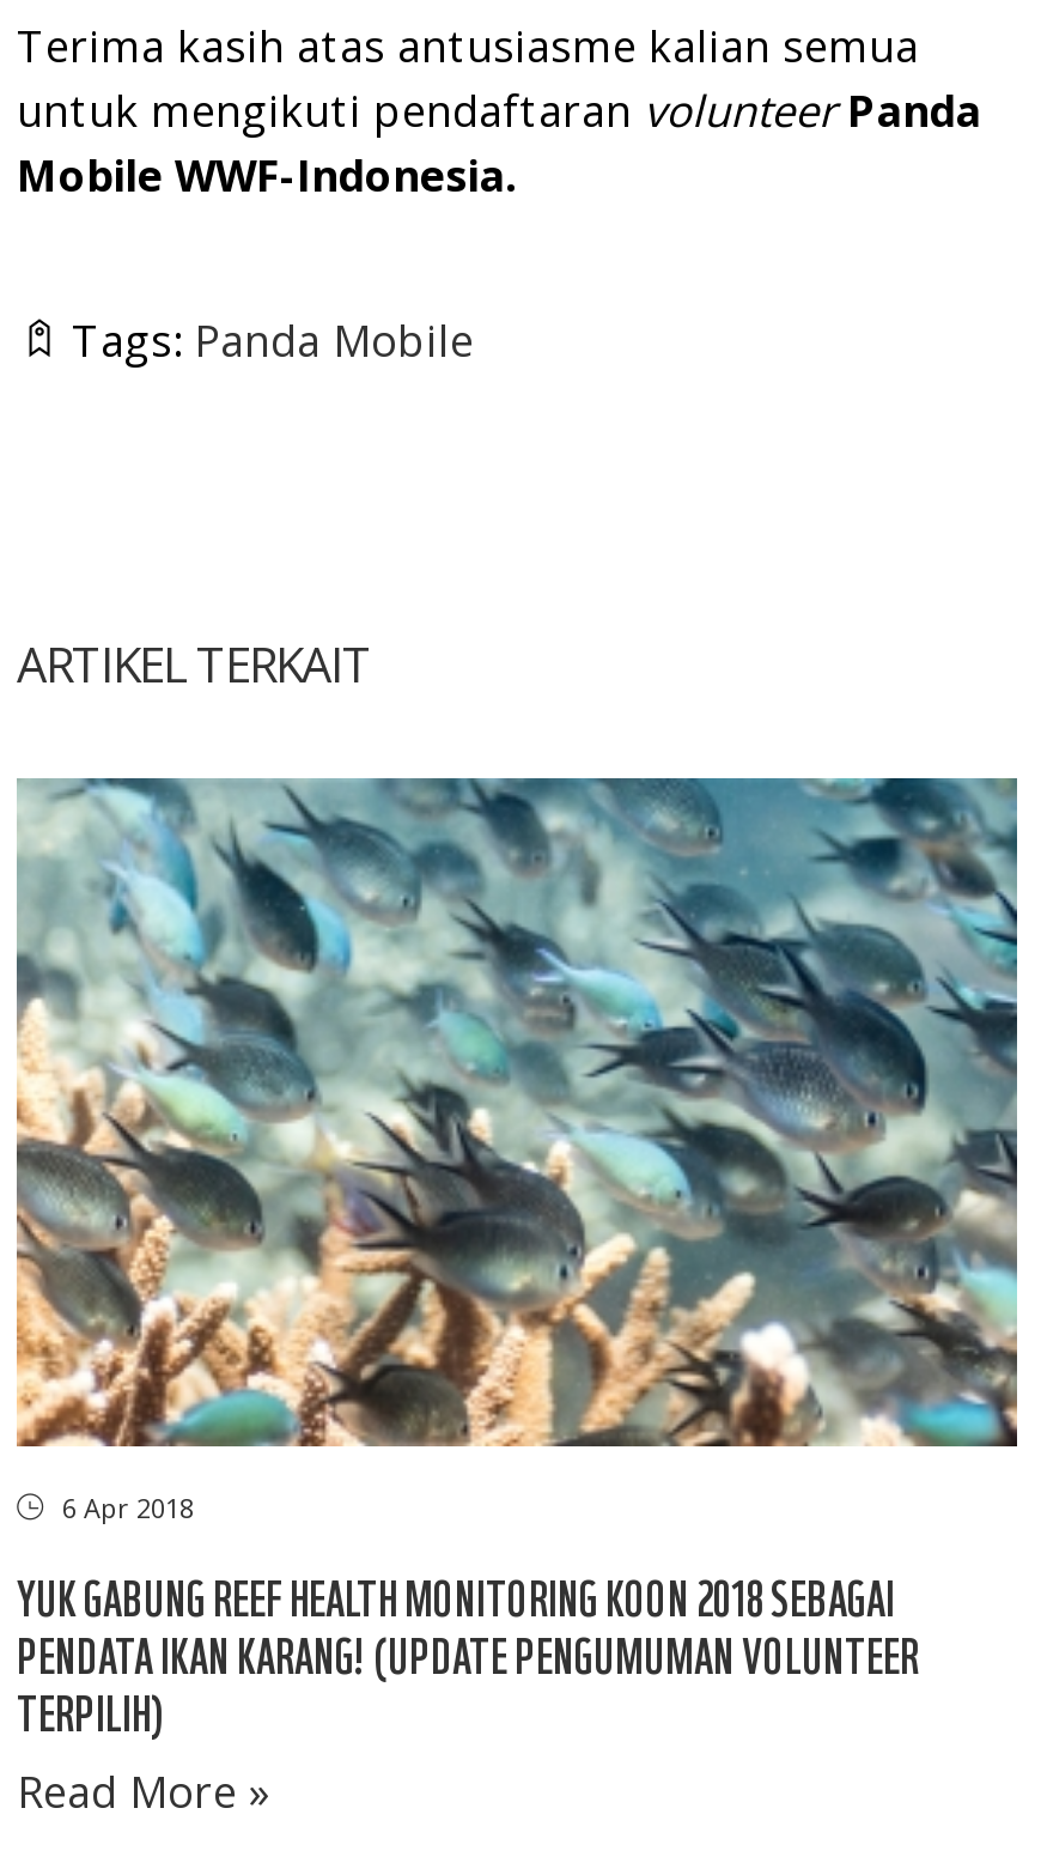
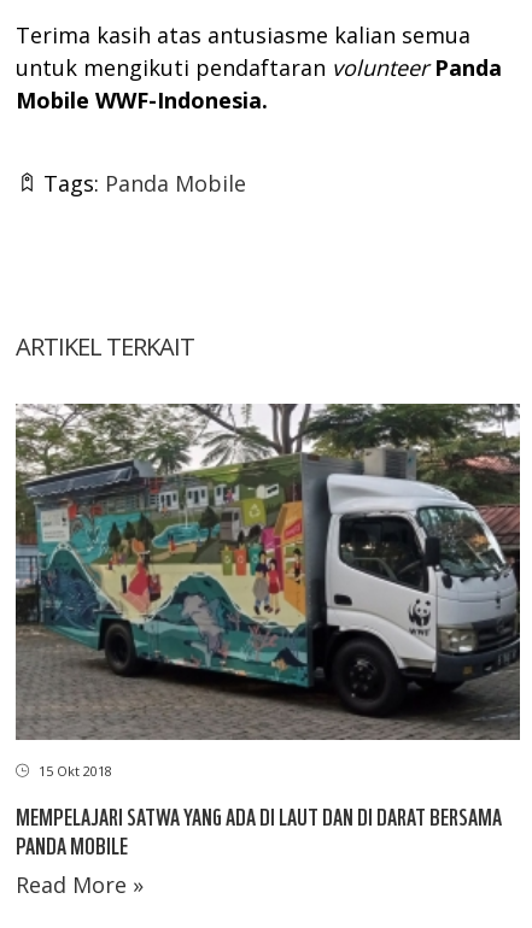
- [image]
- 6 Apr 2018
+ [image]
+ 15 Okt 2018

- YUK GABUNG REEF HEALTH MONITORING KOON 2018 SEBAGAI
- PENDATA IKAN KARANG! (UPDATE PENGUMUMAN VOLUNTEER
- TERPILIH)
+ MEMPELAJARI SATWA YANG ADA DI LAUT DAN DI DARAT BERSAMA
+ PANDA MOBILE
